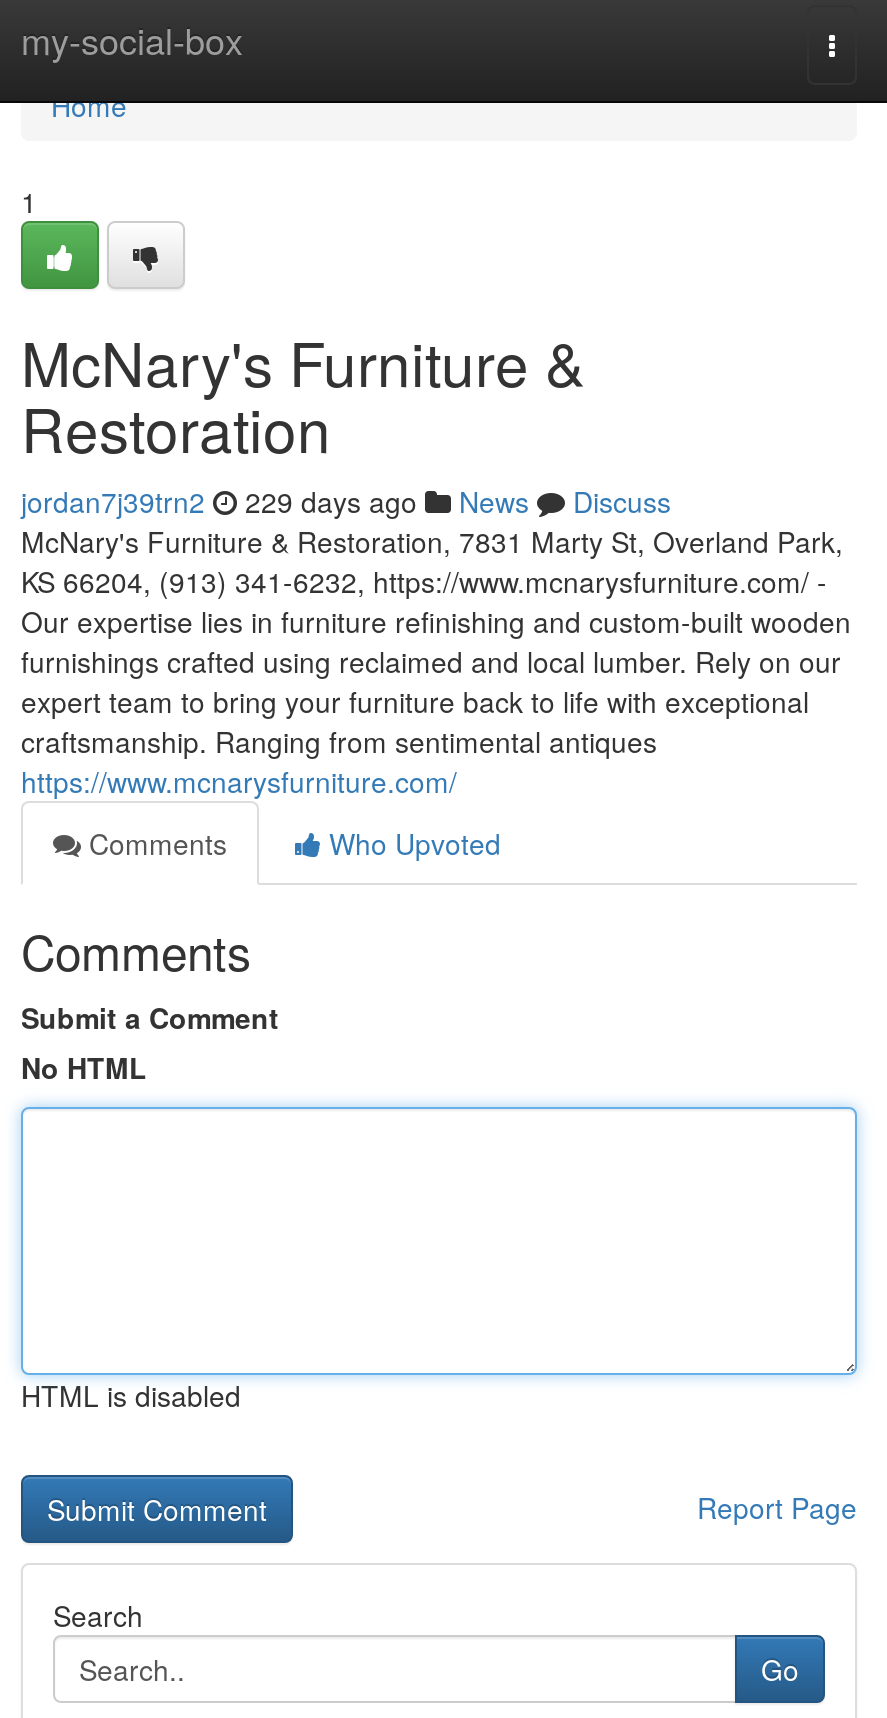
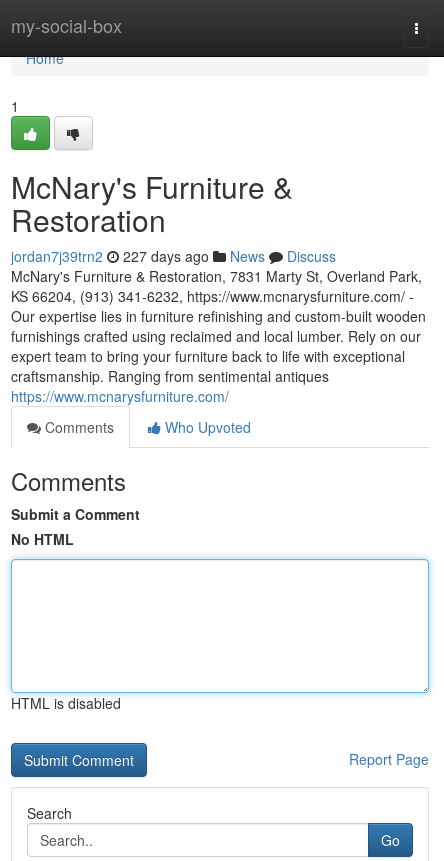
- jordan7j39trn2 229 days ago News Discuss
+ jordan7j39trn2 227 days ago News Discuss
